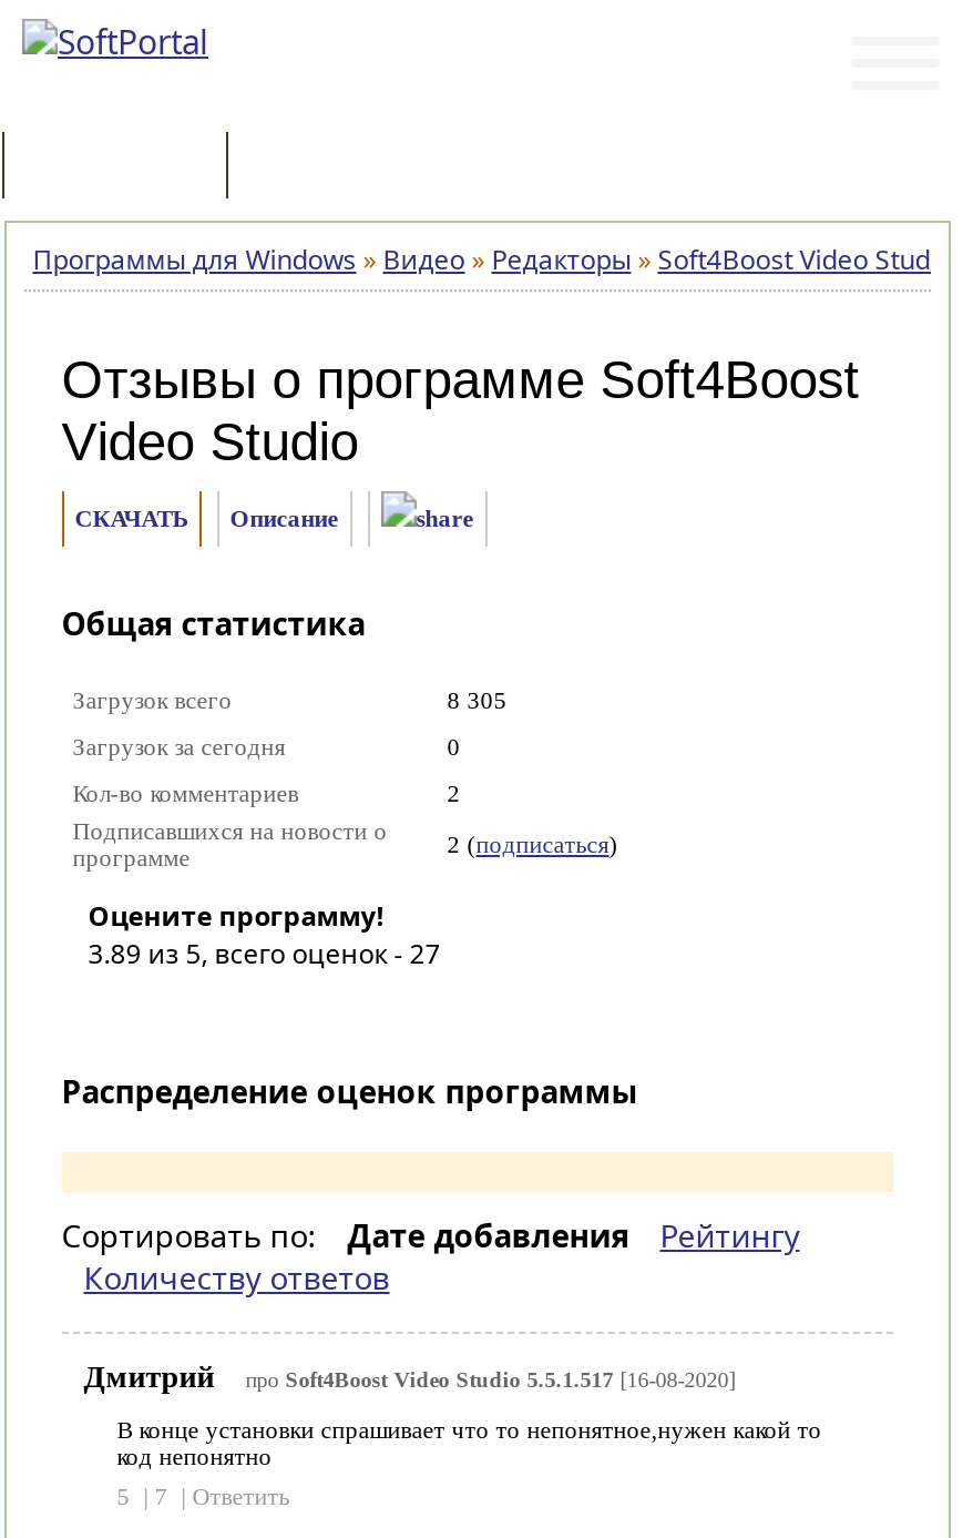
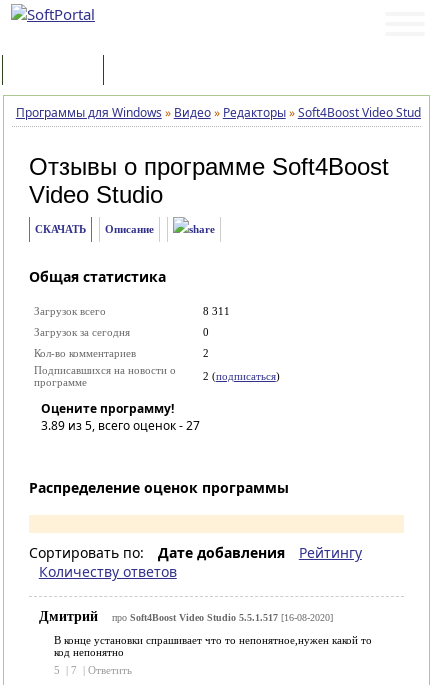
- 8 305
+ 8 311
